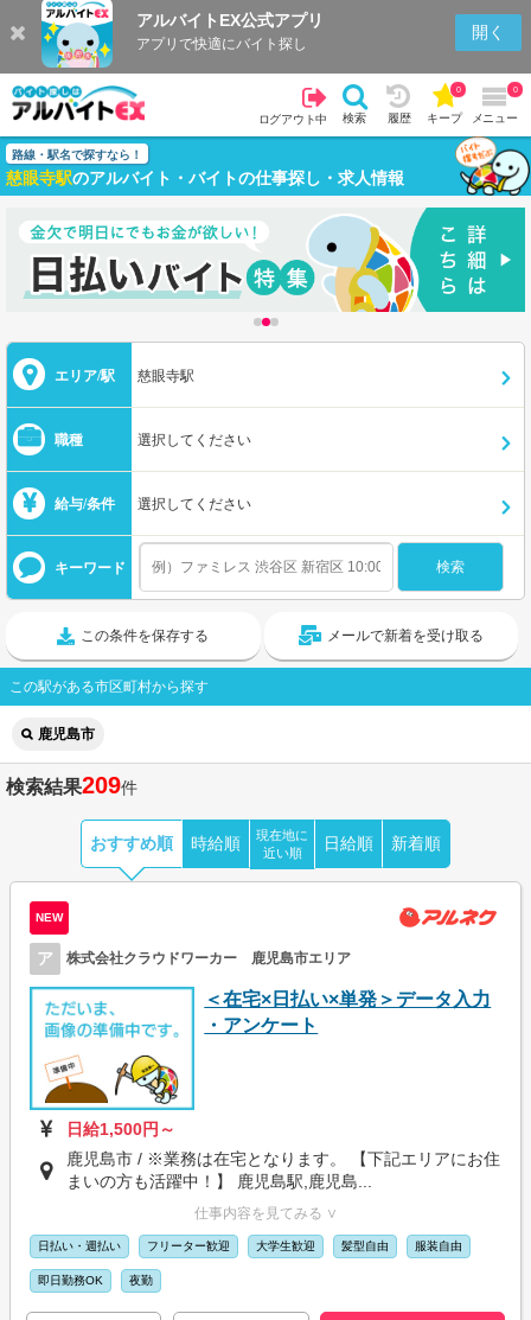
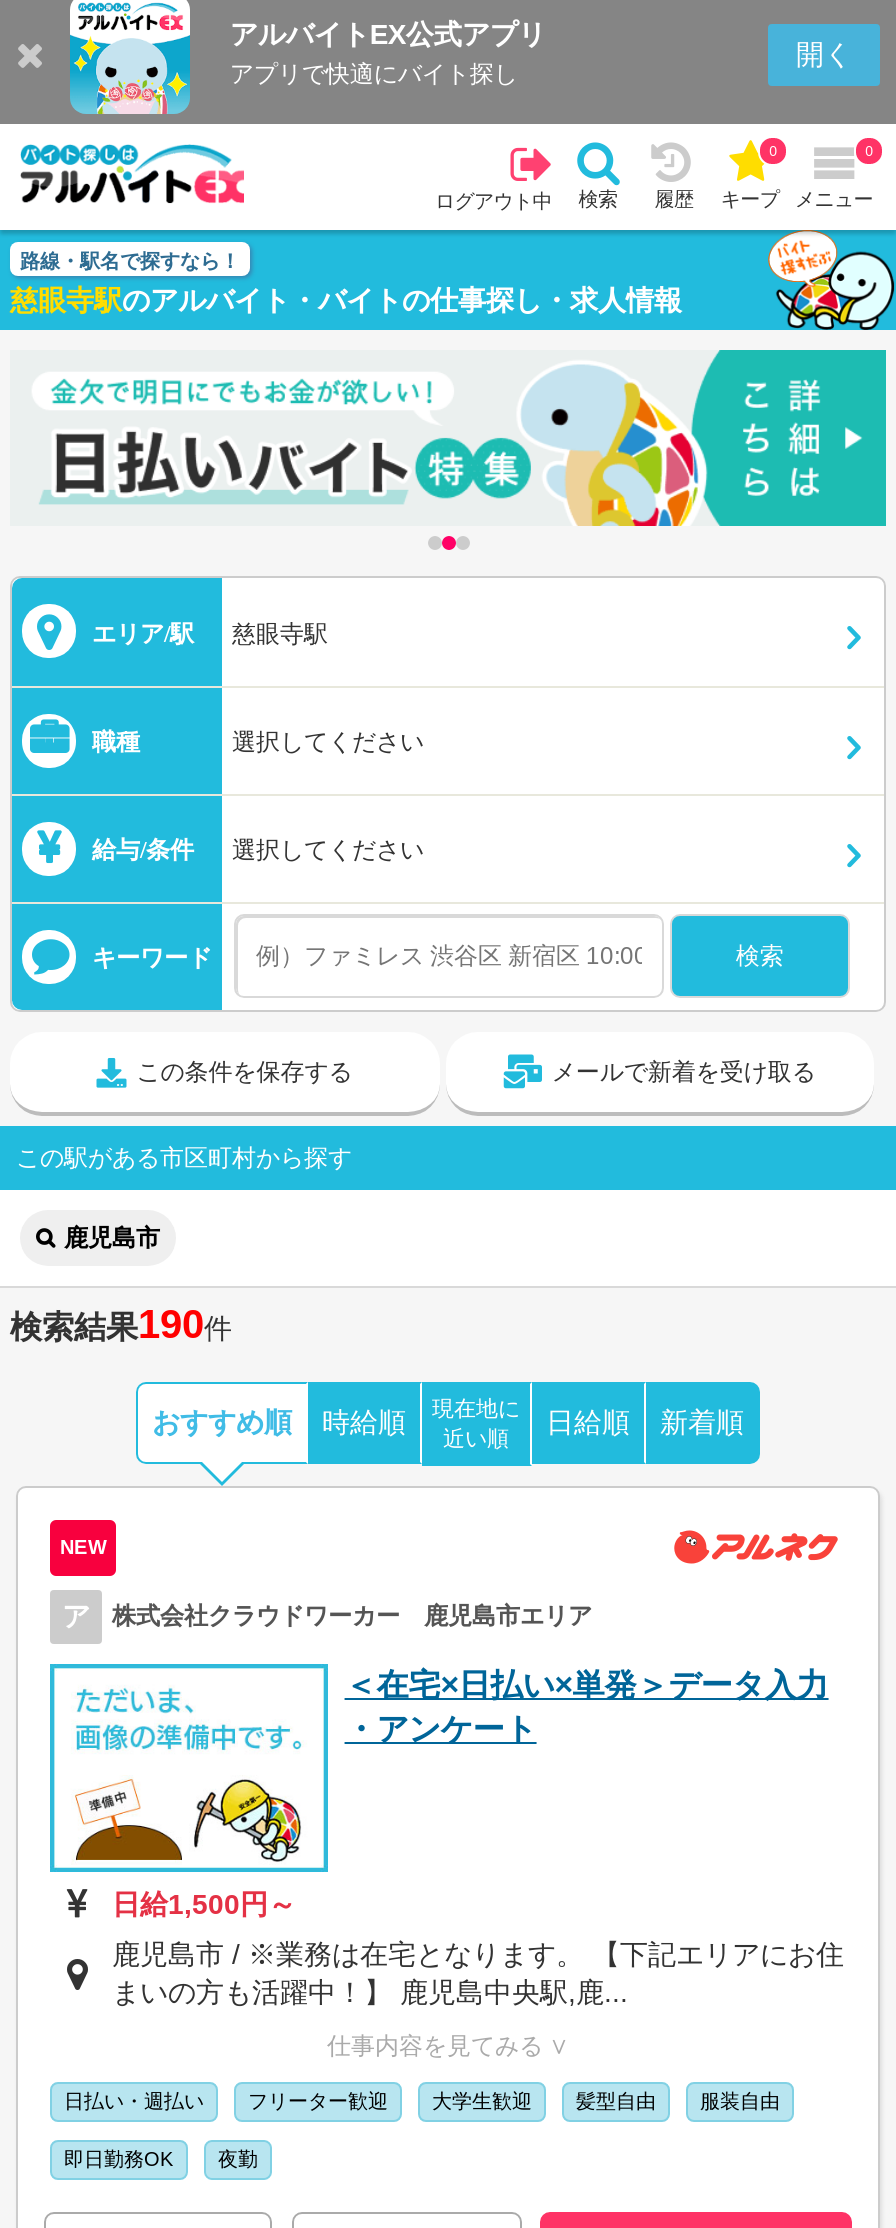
- 検索結果209件
+ 検索結果190件

- まいの方も活躍中！】 鹿児島駅,鹿児島...
+ まいの方も活躍中！】 鹿児島中央駅,鹿...
